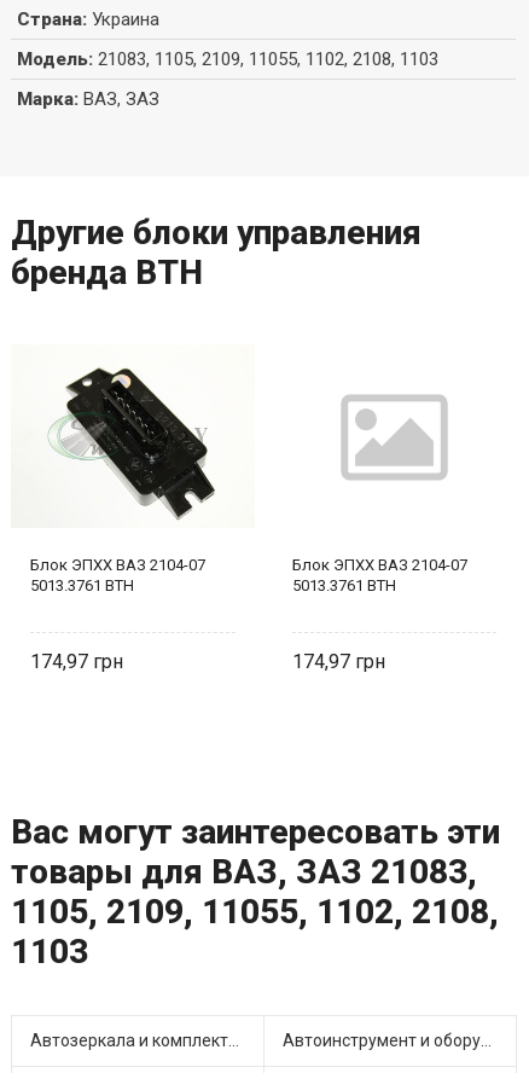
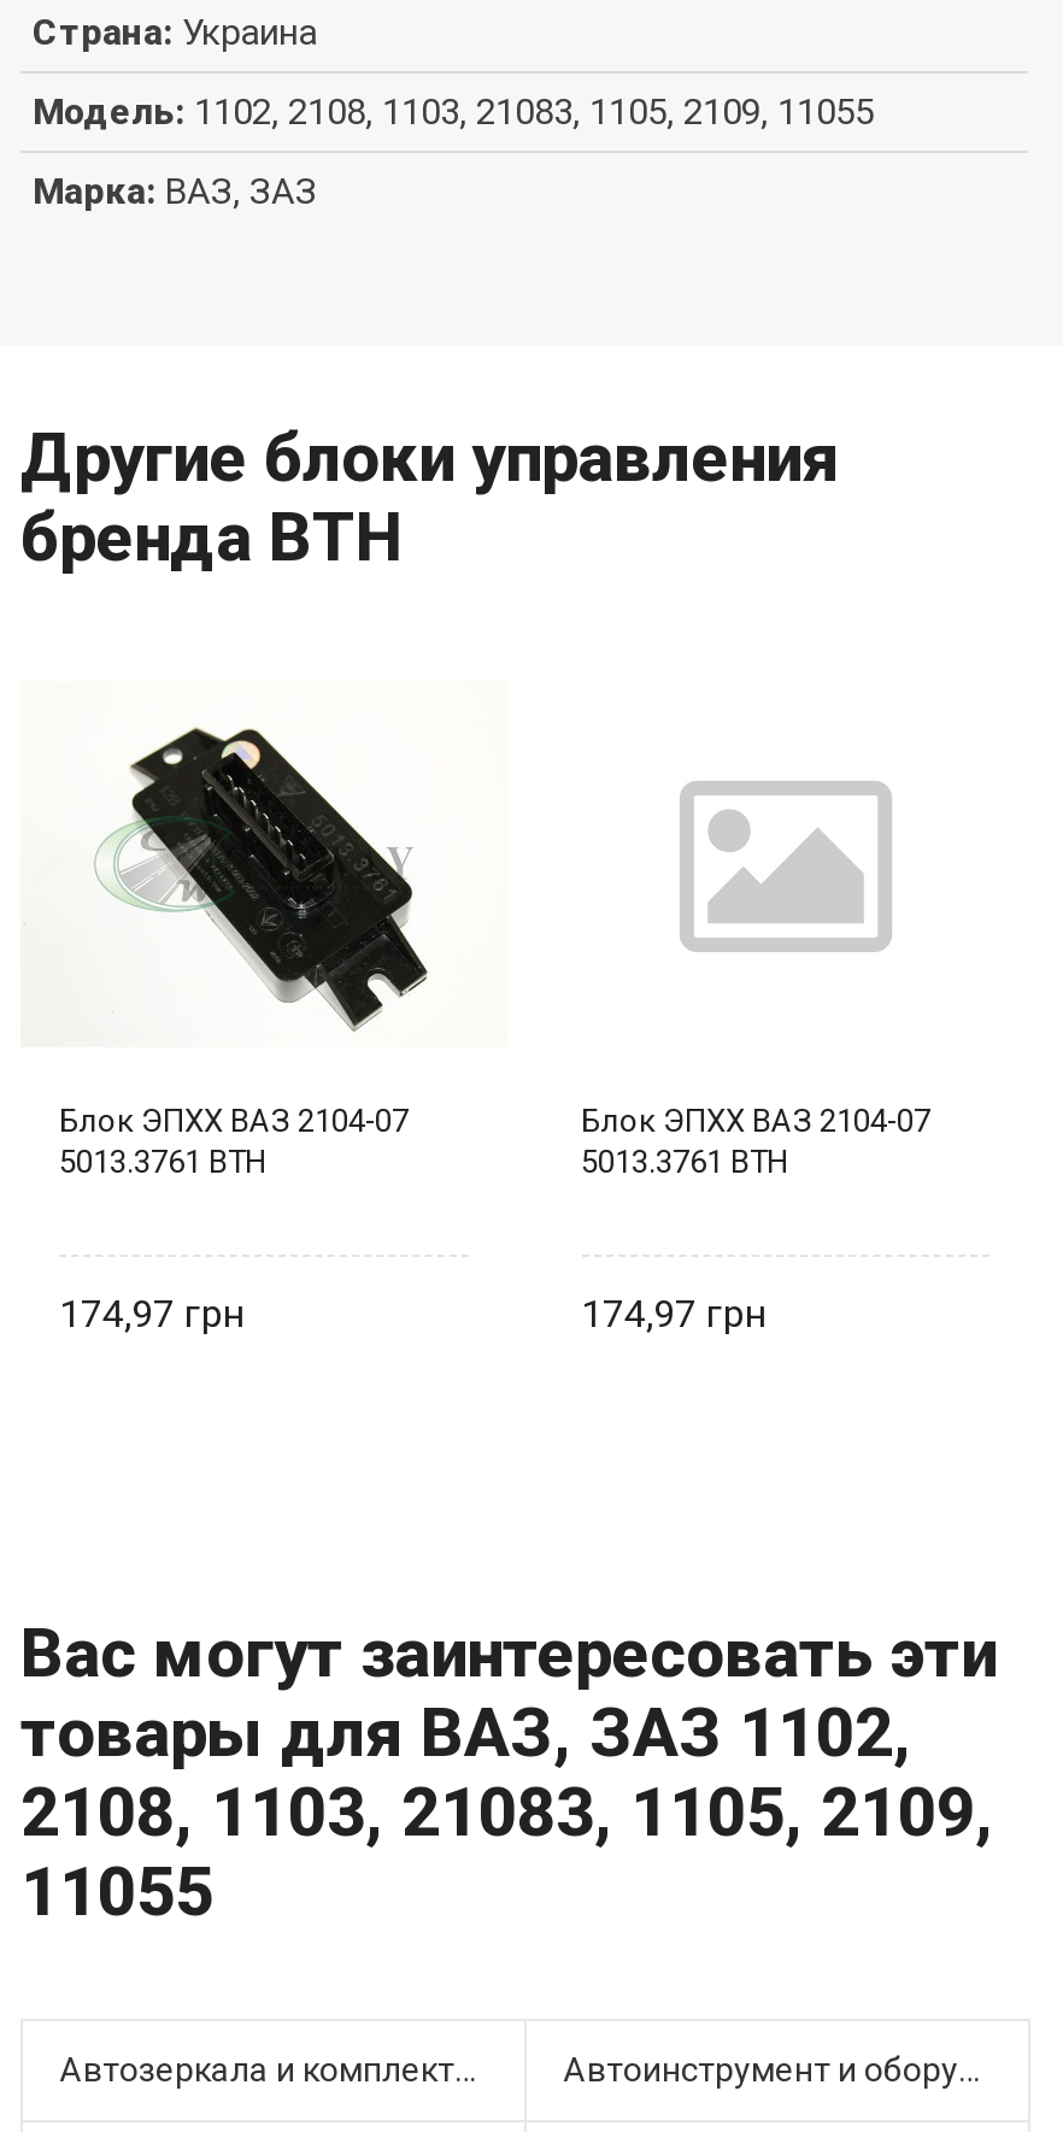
- Модель: 21083, 1105, 2109, 11055, 1102, 2108, 1103
+ Модель: 1102, 2108, 1103, 21083, 1105, 2109, 11055

- товары для ВАЗ, ЗАЗ 21083,
+ товары для ВАЗ, ЗАЗ 1102,

- 1105, 2109, 11055, 1102, 2108,
+ 2108, 1103, 21083, 1105, 2109,

- 1103
+ 11055
